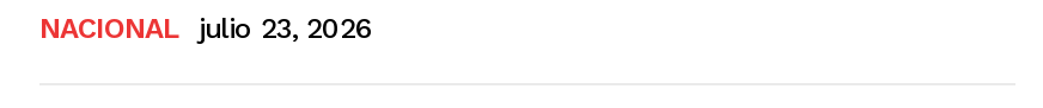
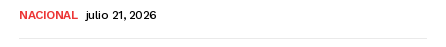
- NACIONAL julio 23, 2026
+ NACIONAL julio 21, 2026
